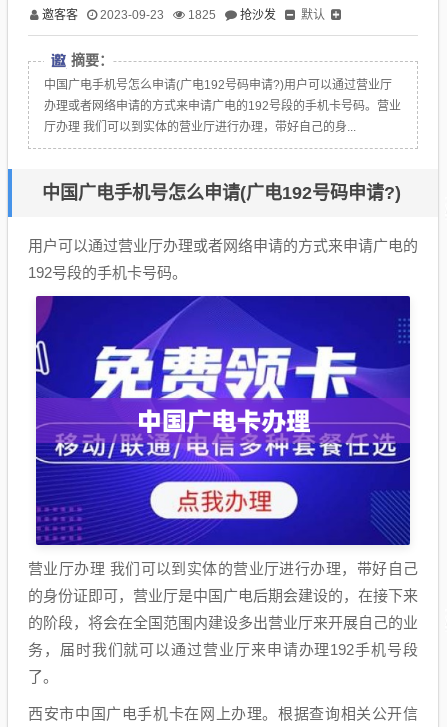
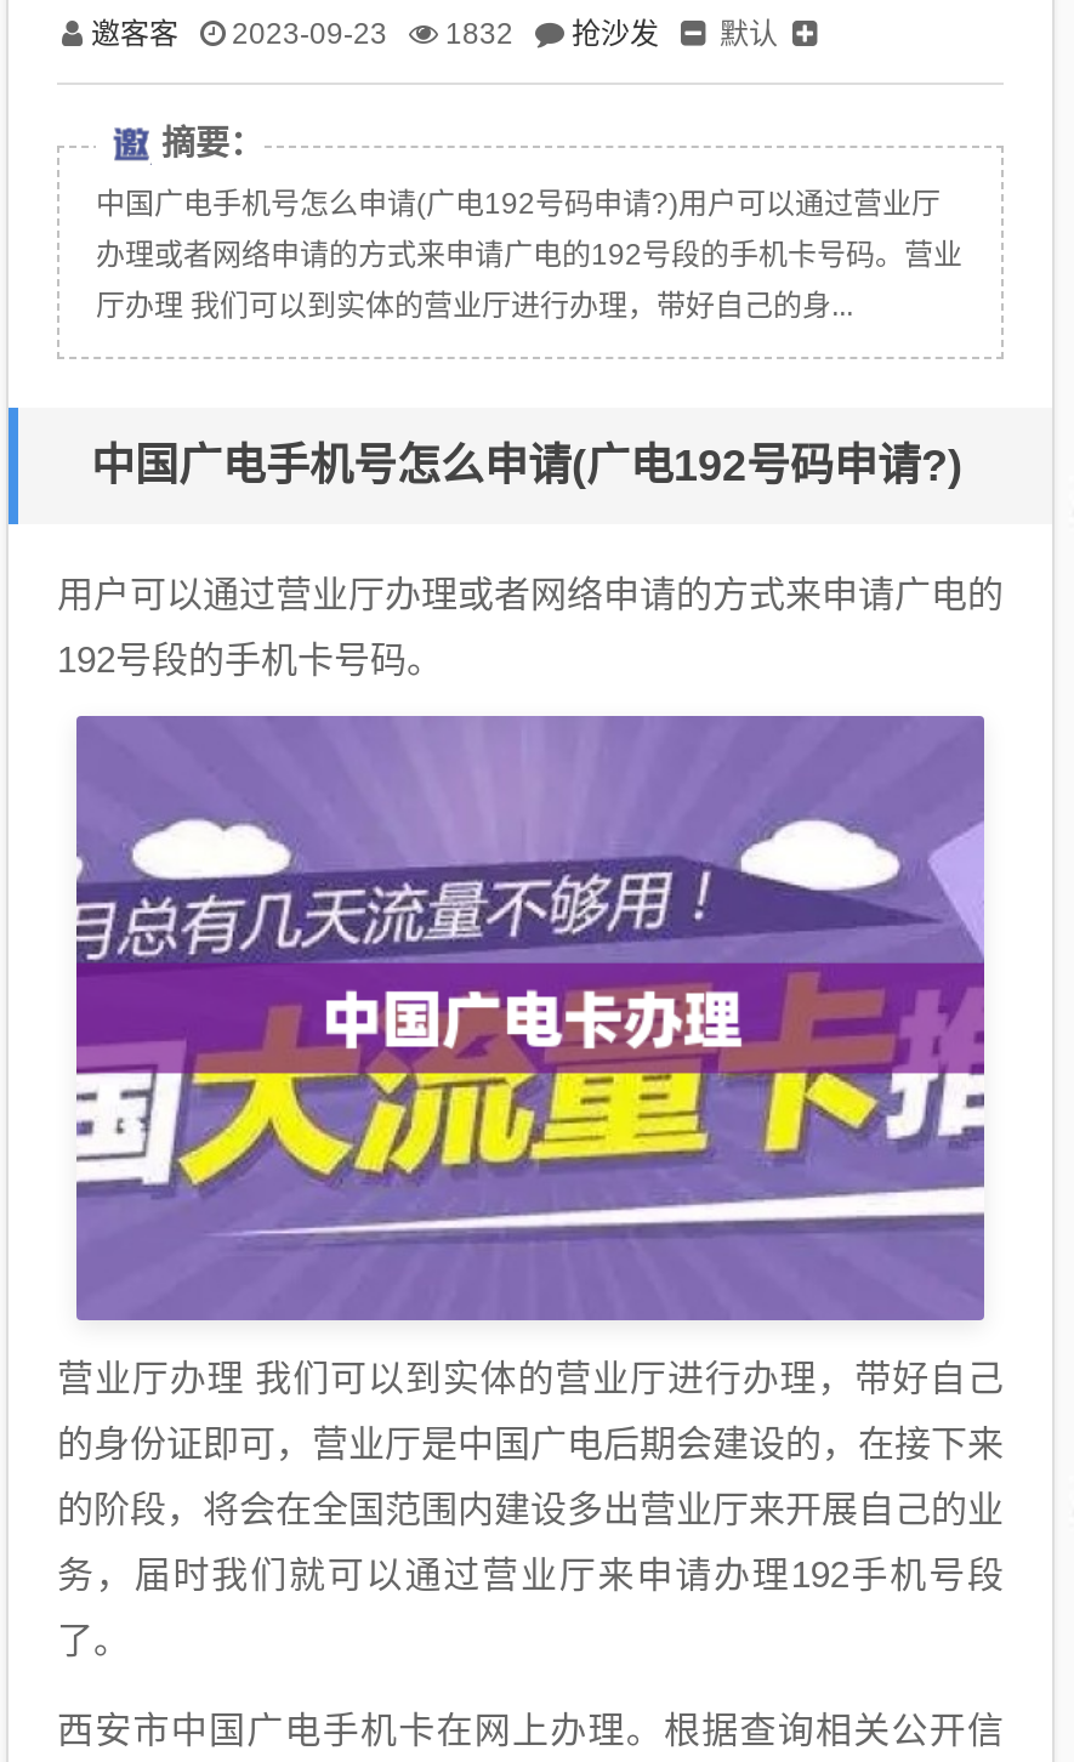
- 邀客客 2023-09-23 1825 抢沙发 默认
+ 邀客客 2023-09-23 1832 抢沙发 默认

- [image]
+ [image]
